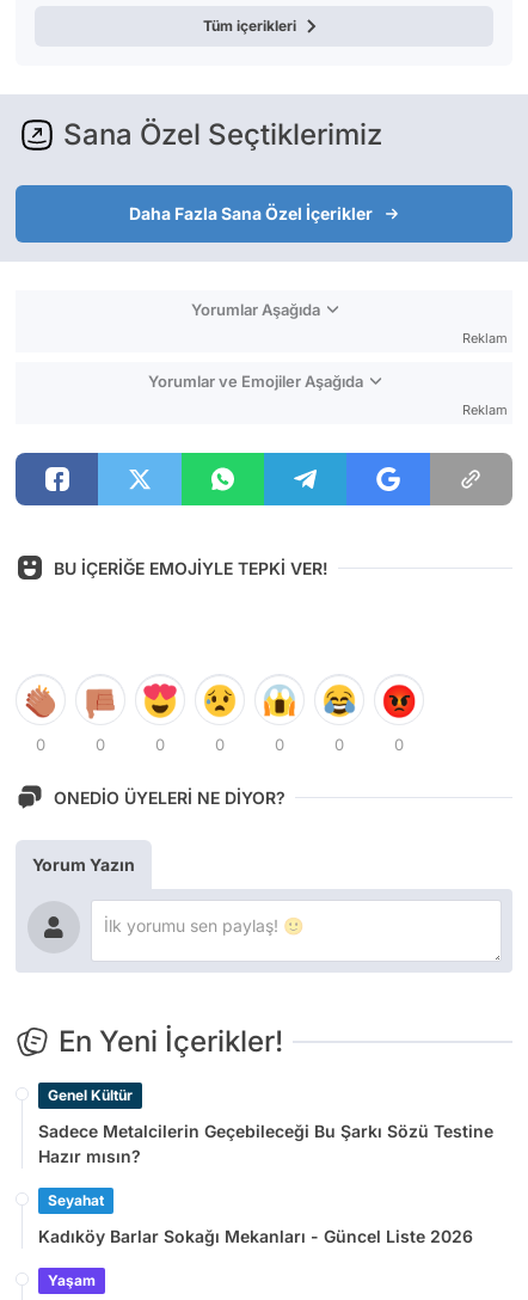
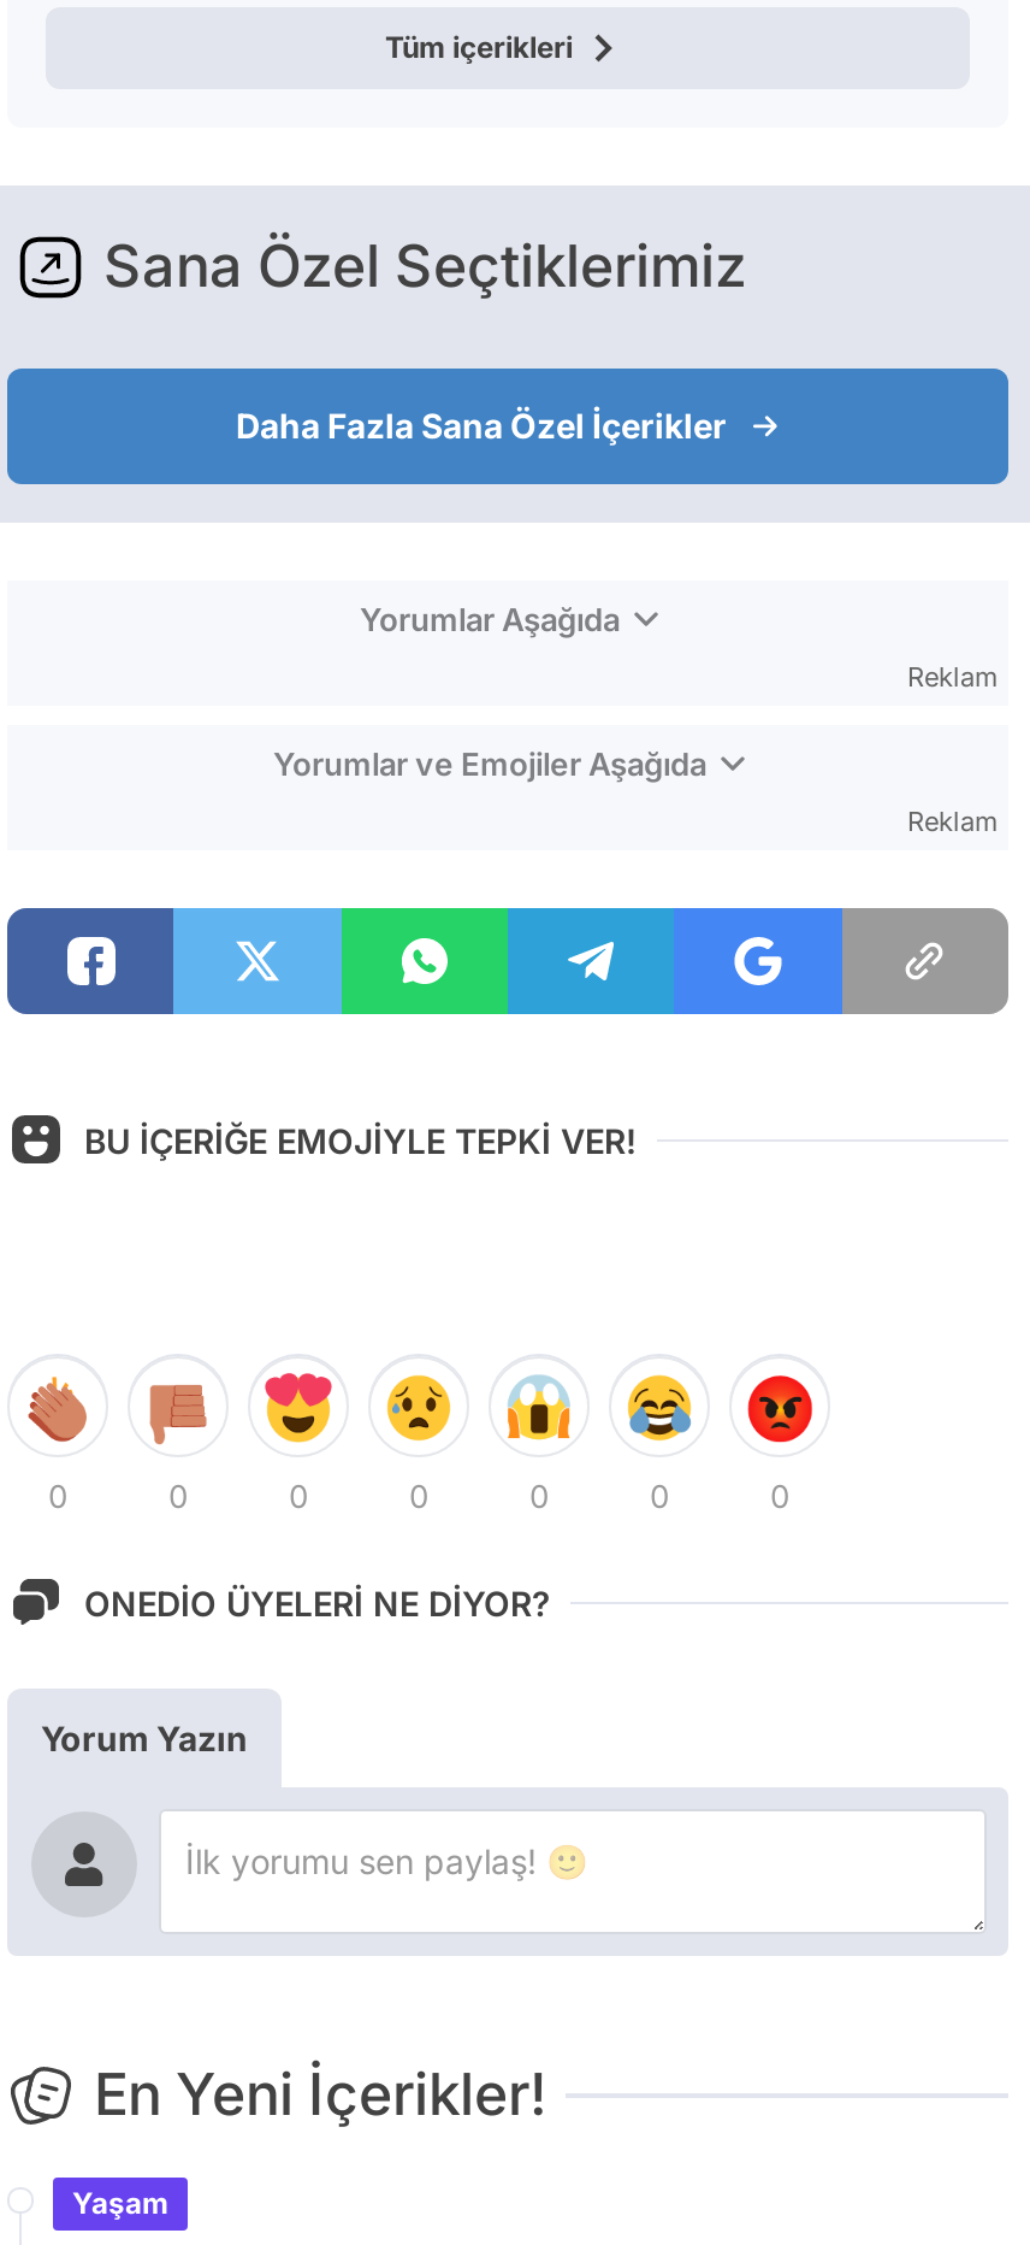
- Genel Kültür
- Sadece Metalcilerin Geçebileceği Bu Şarkı Sözü Testine
- Hazır mısın?
- Seyahat
- Kadıköy Barlar Sokağı Mekanları - Güncel Liste 2026
